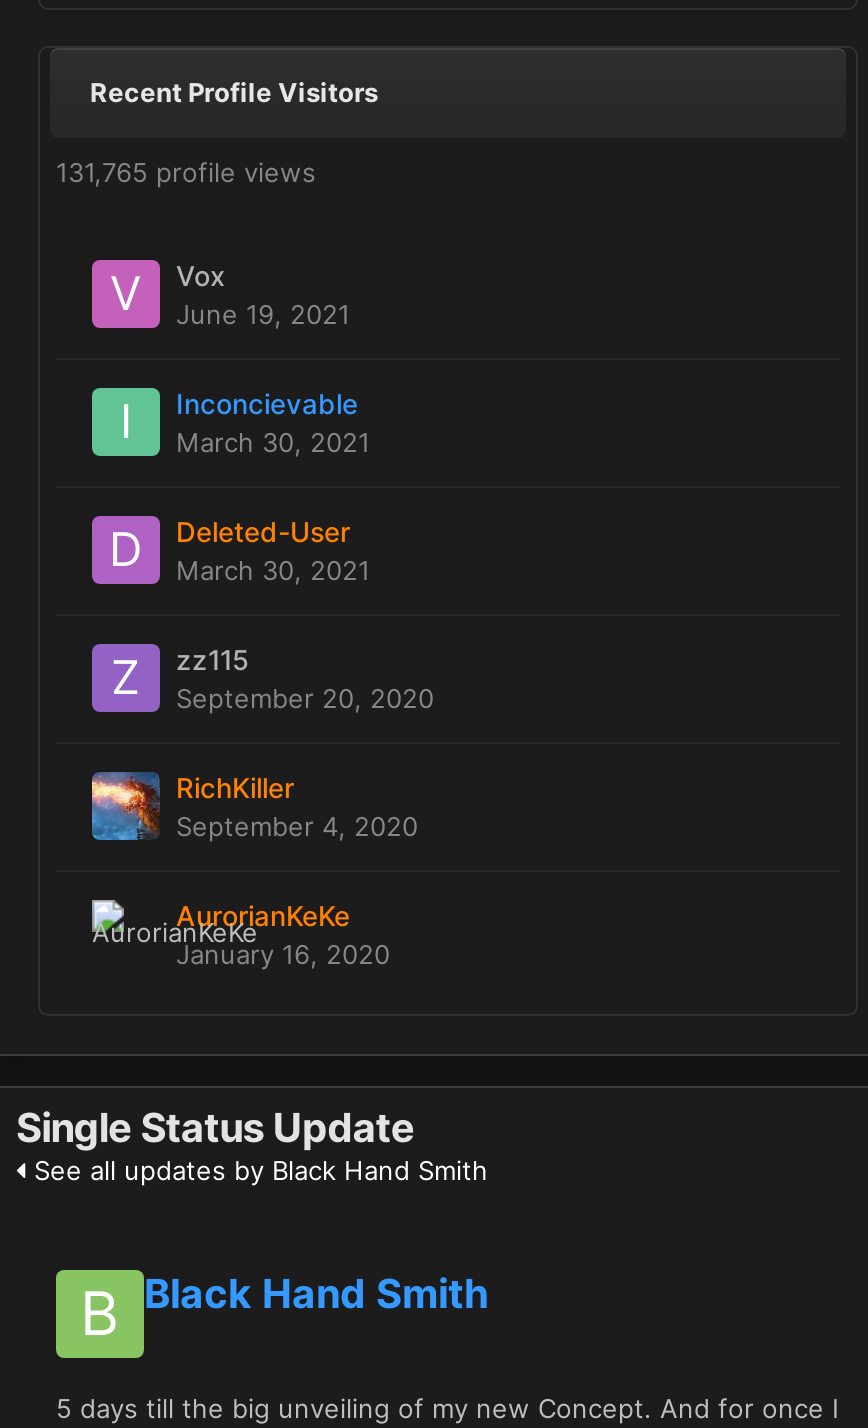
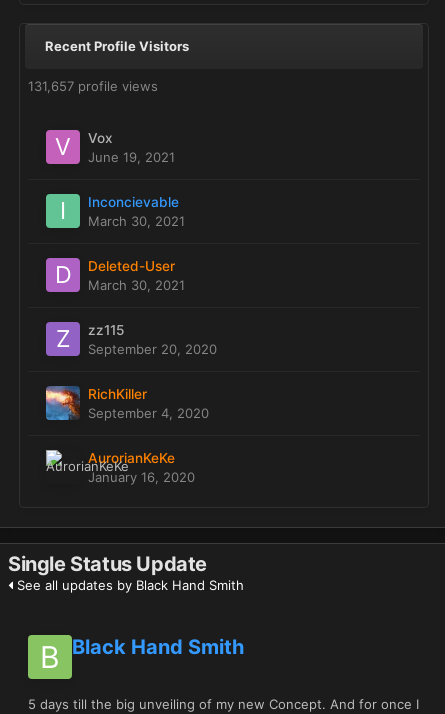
- 131,765 profile views
+ 131,657 profile views
